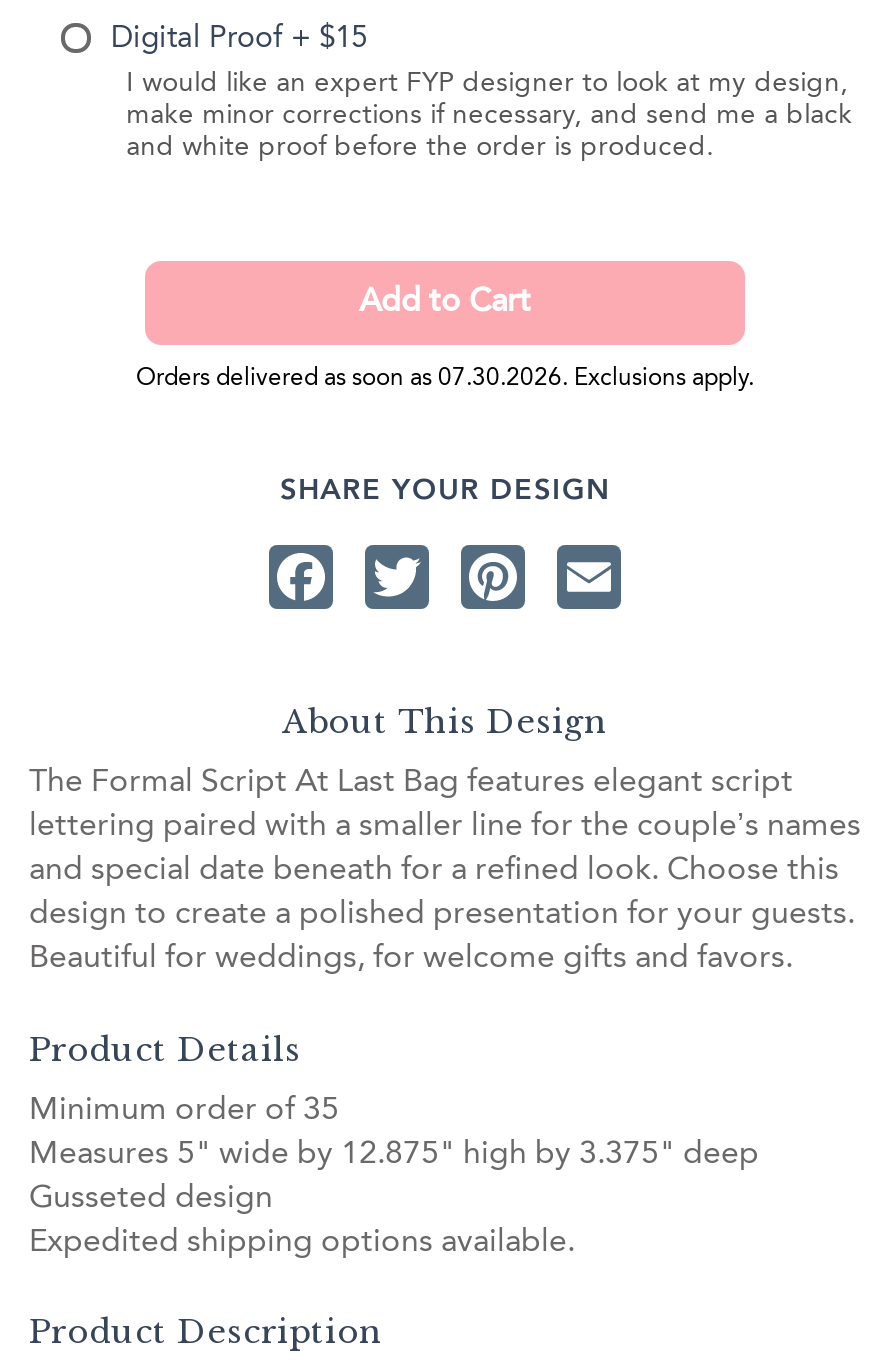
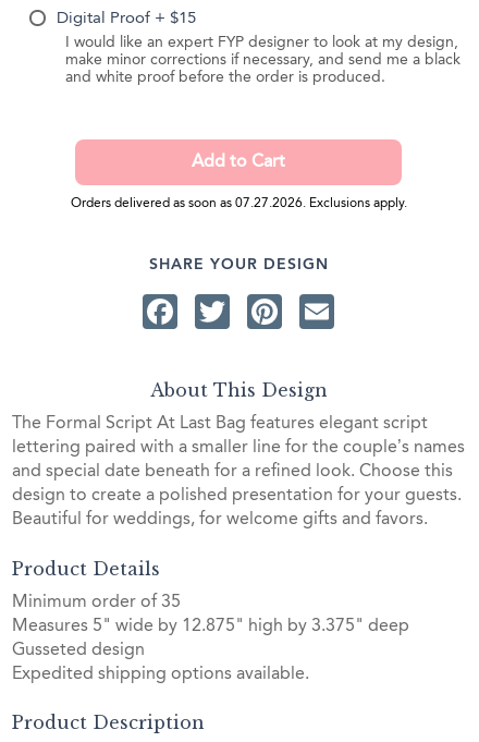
- Orders delivered as soon as 07.30.2026. Exclusions apply.
+ Orders delivered as soon as 07.27.2026. Exclusions apply.
